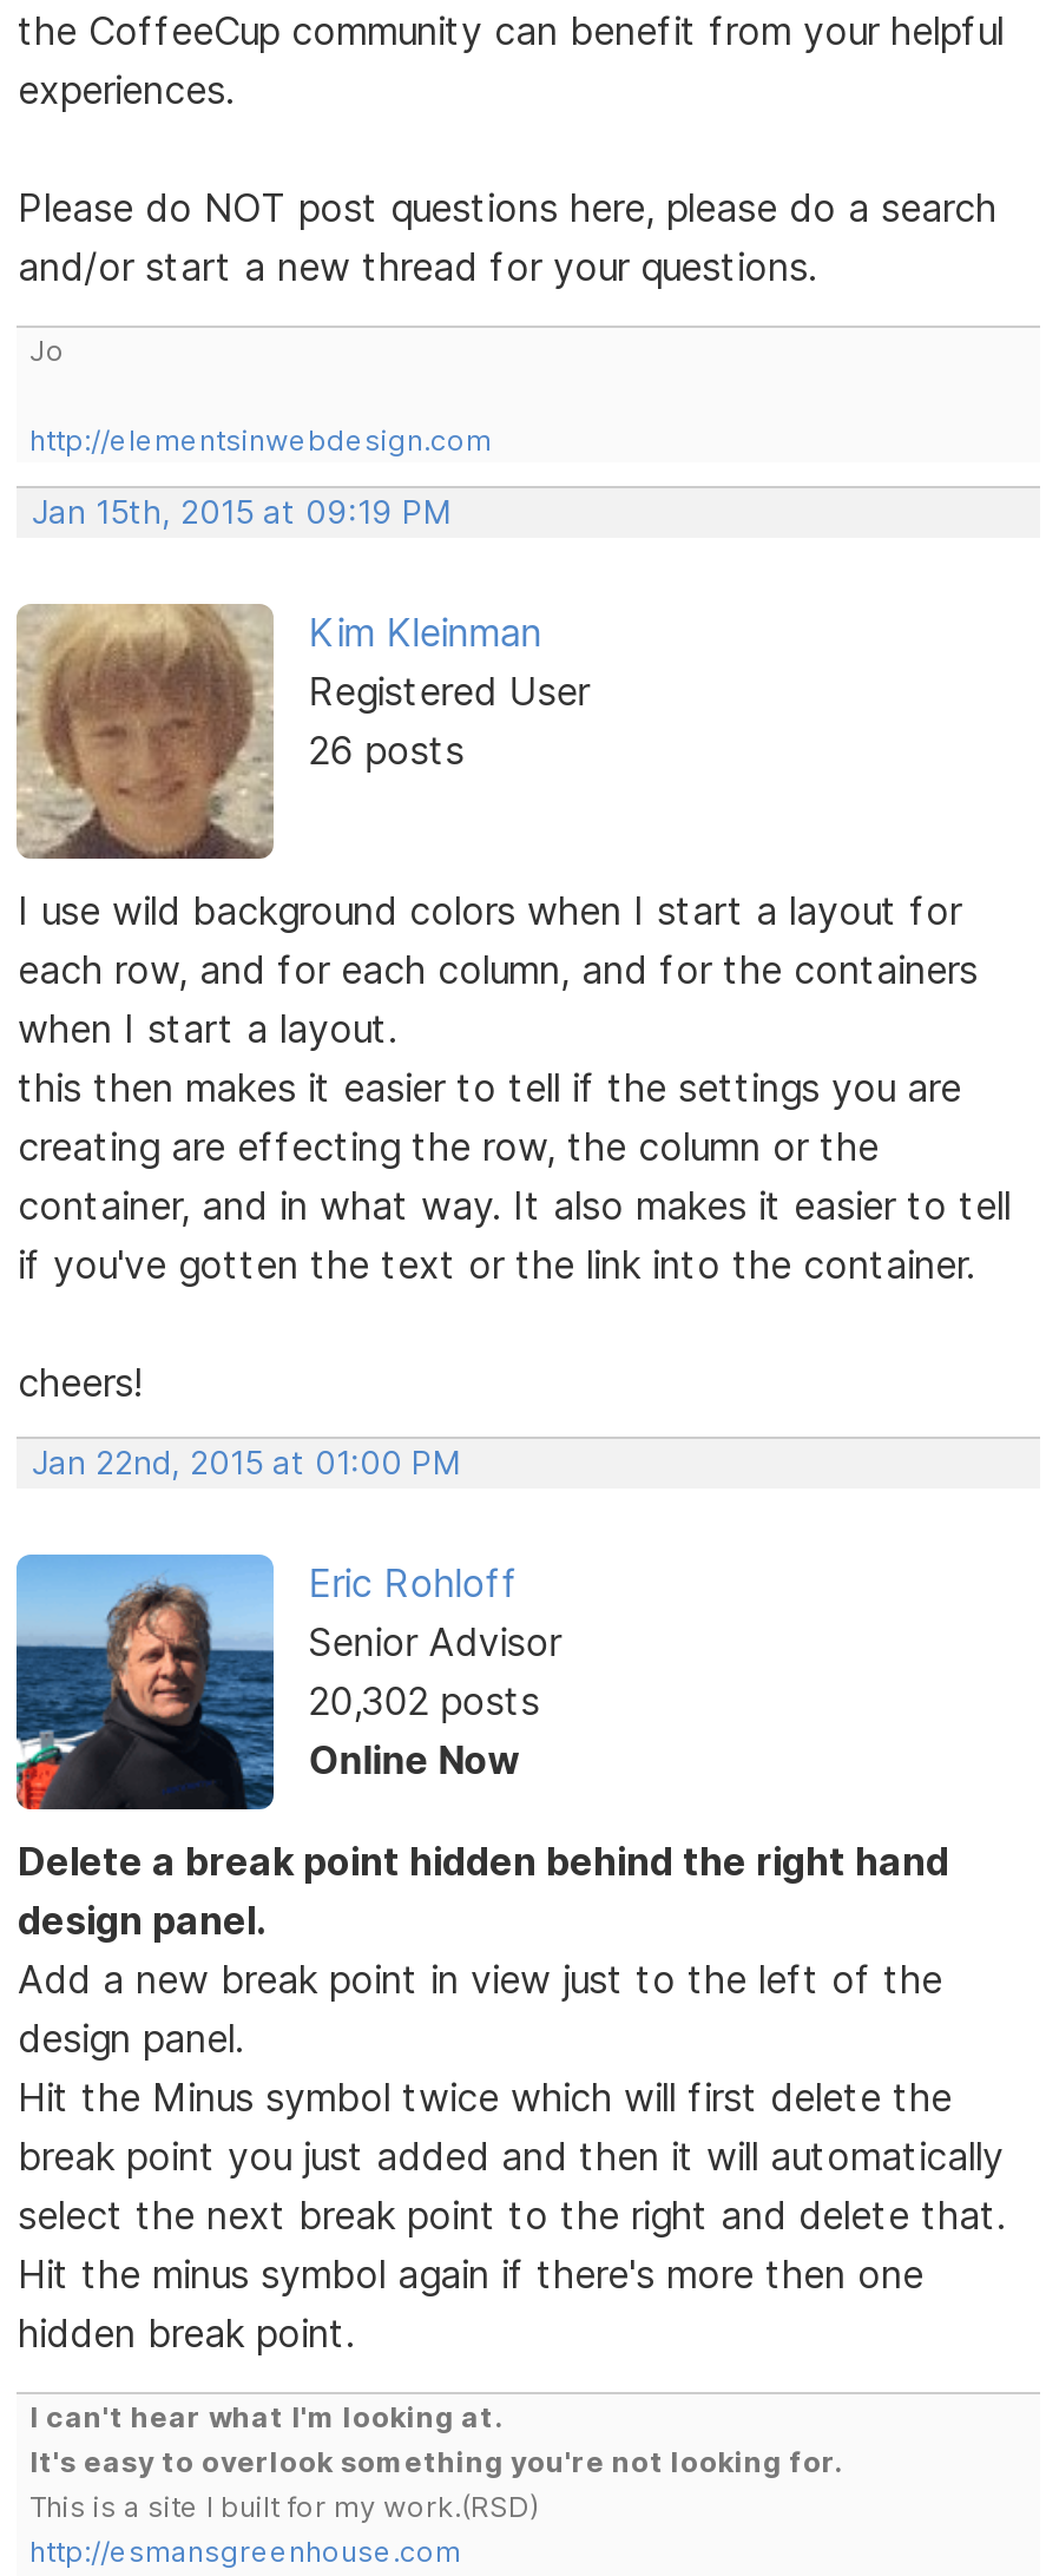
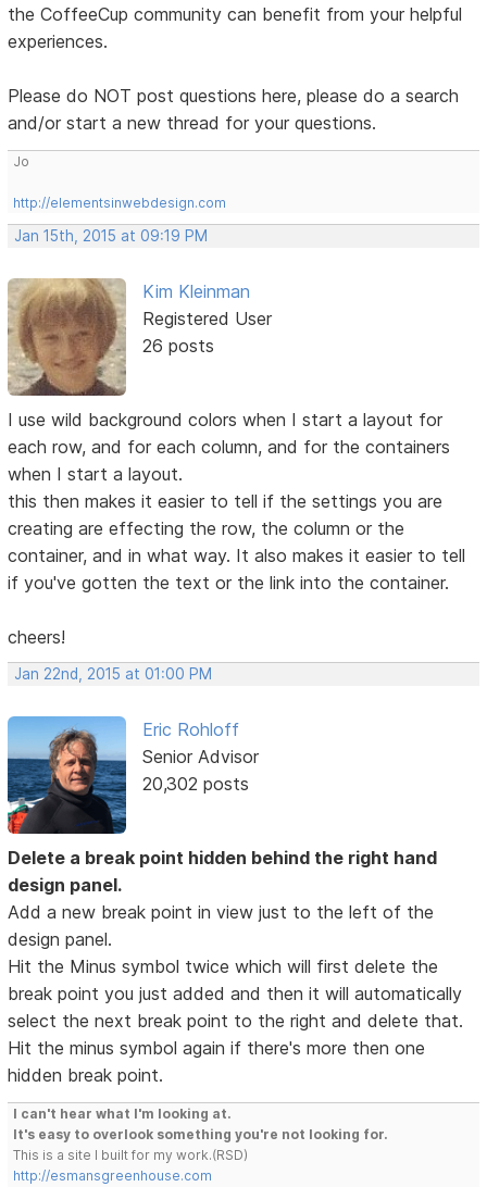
- Online Now
